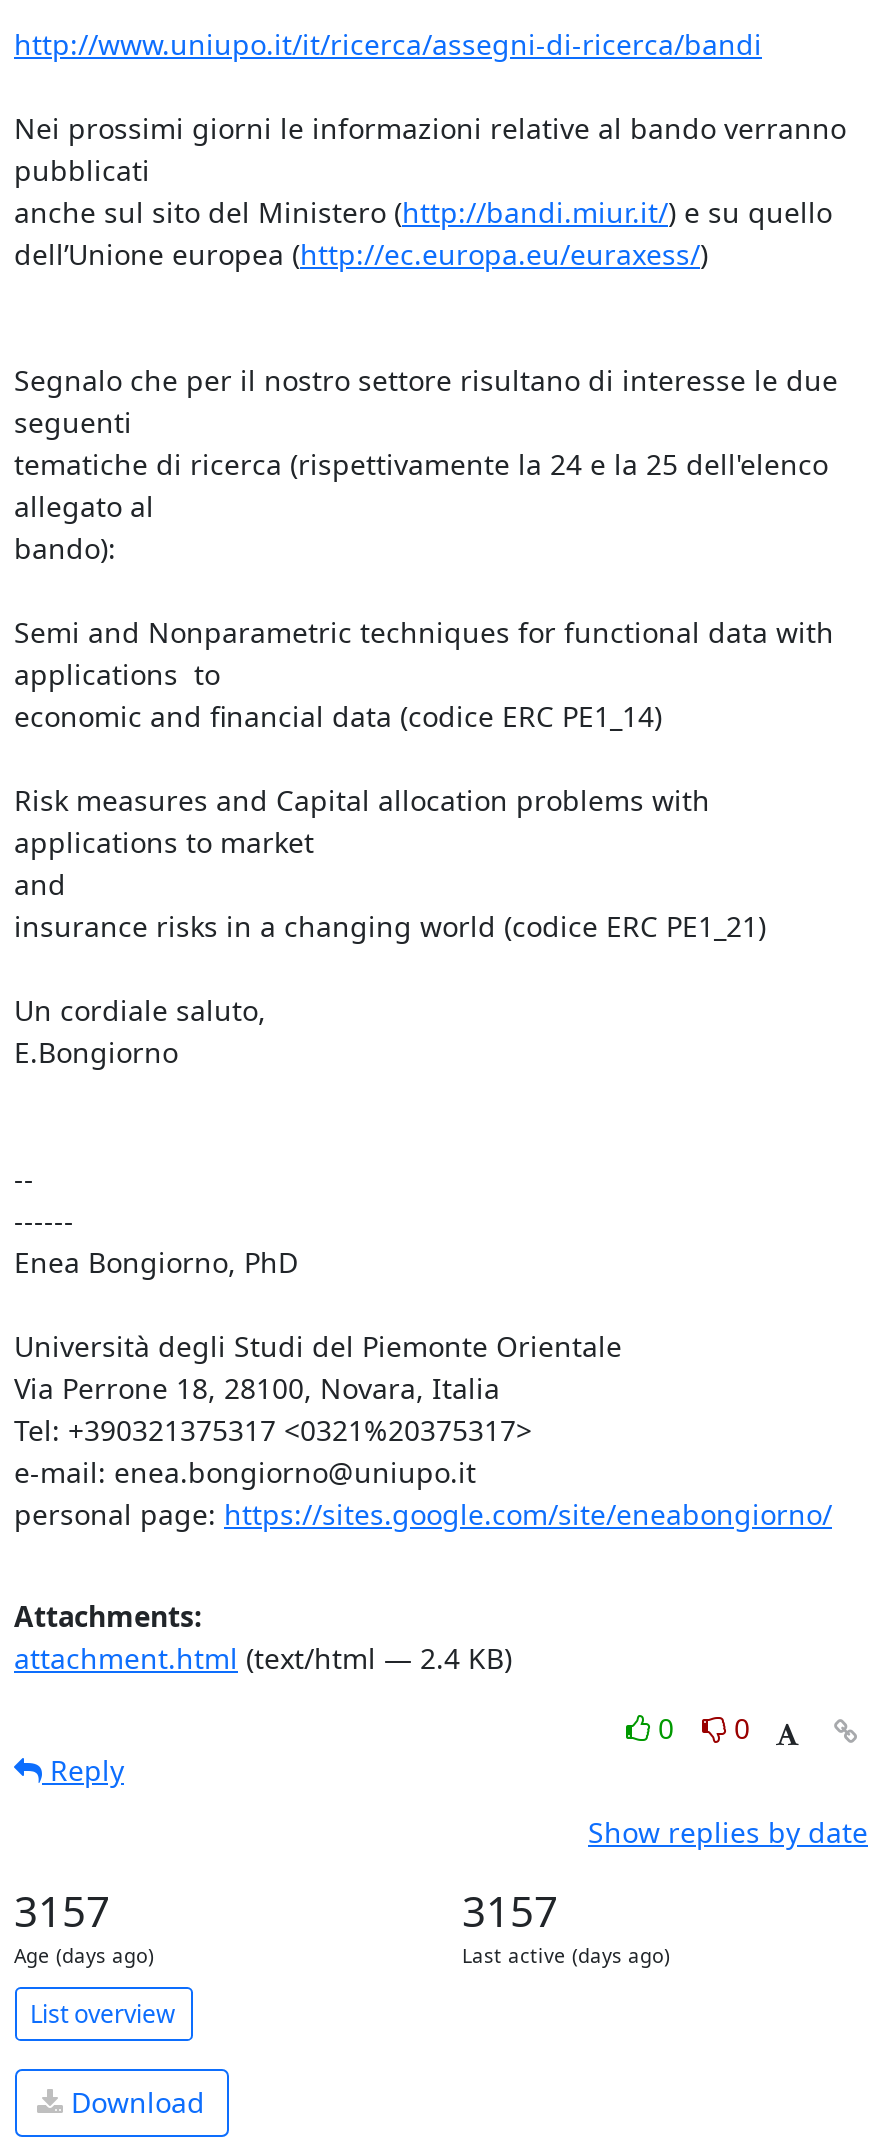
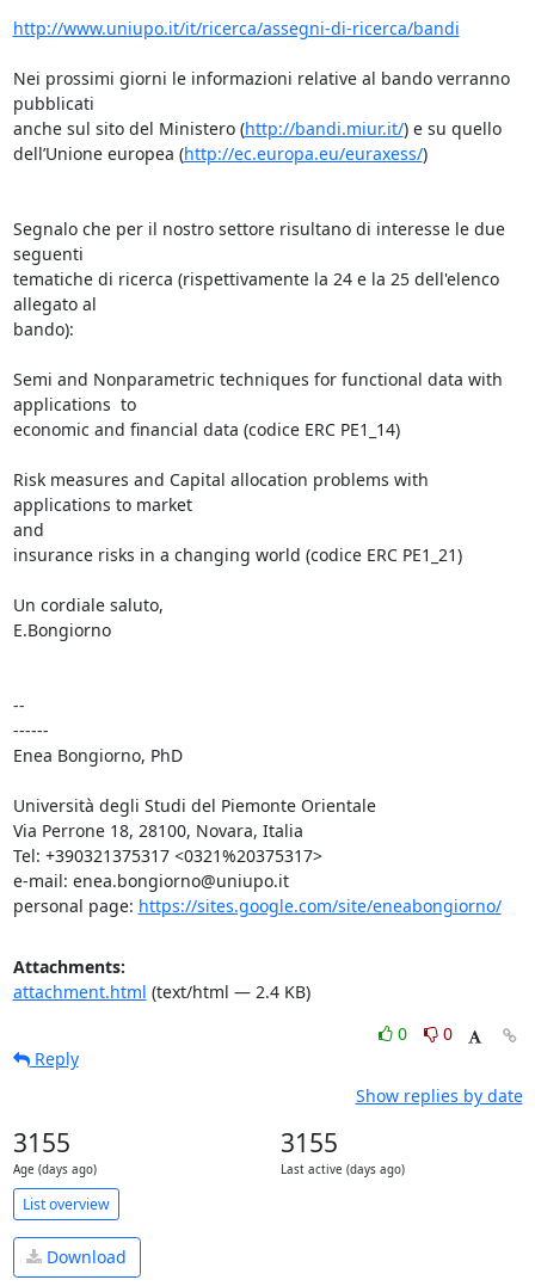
- 3157
+ 3155

- 3157
+ 3155
